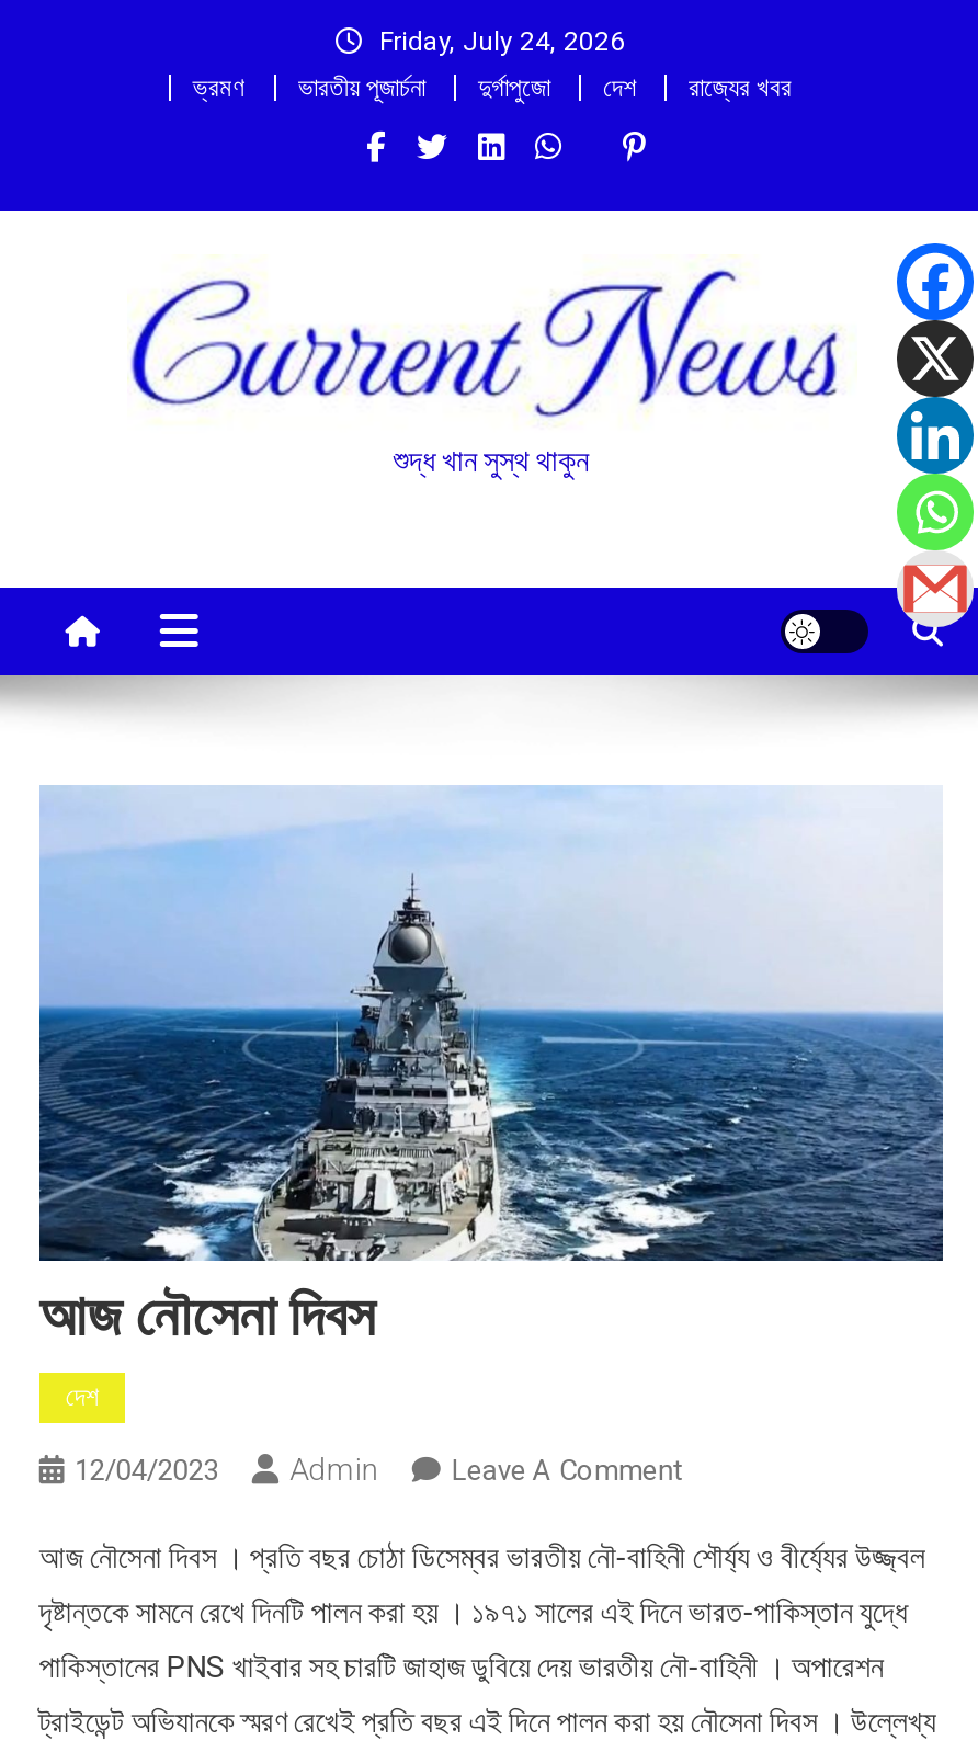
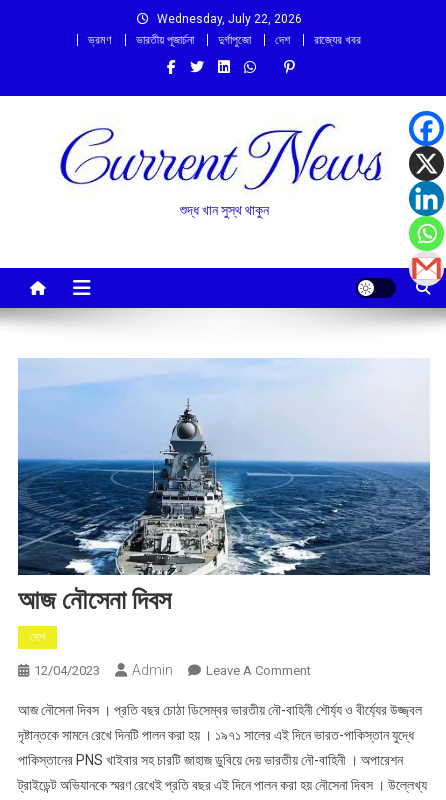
- Friday, July 24, 2026
+ Wednesday, July 22, 2026
